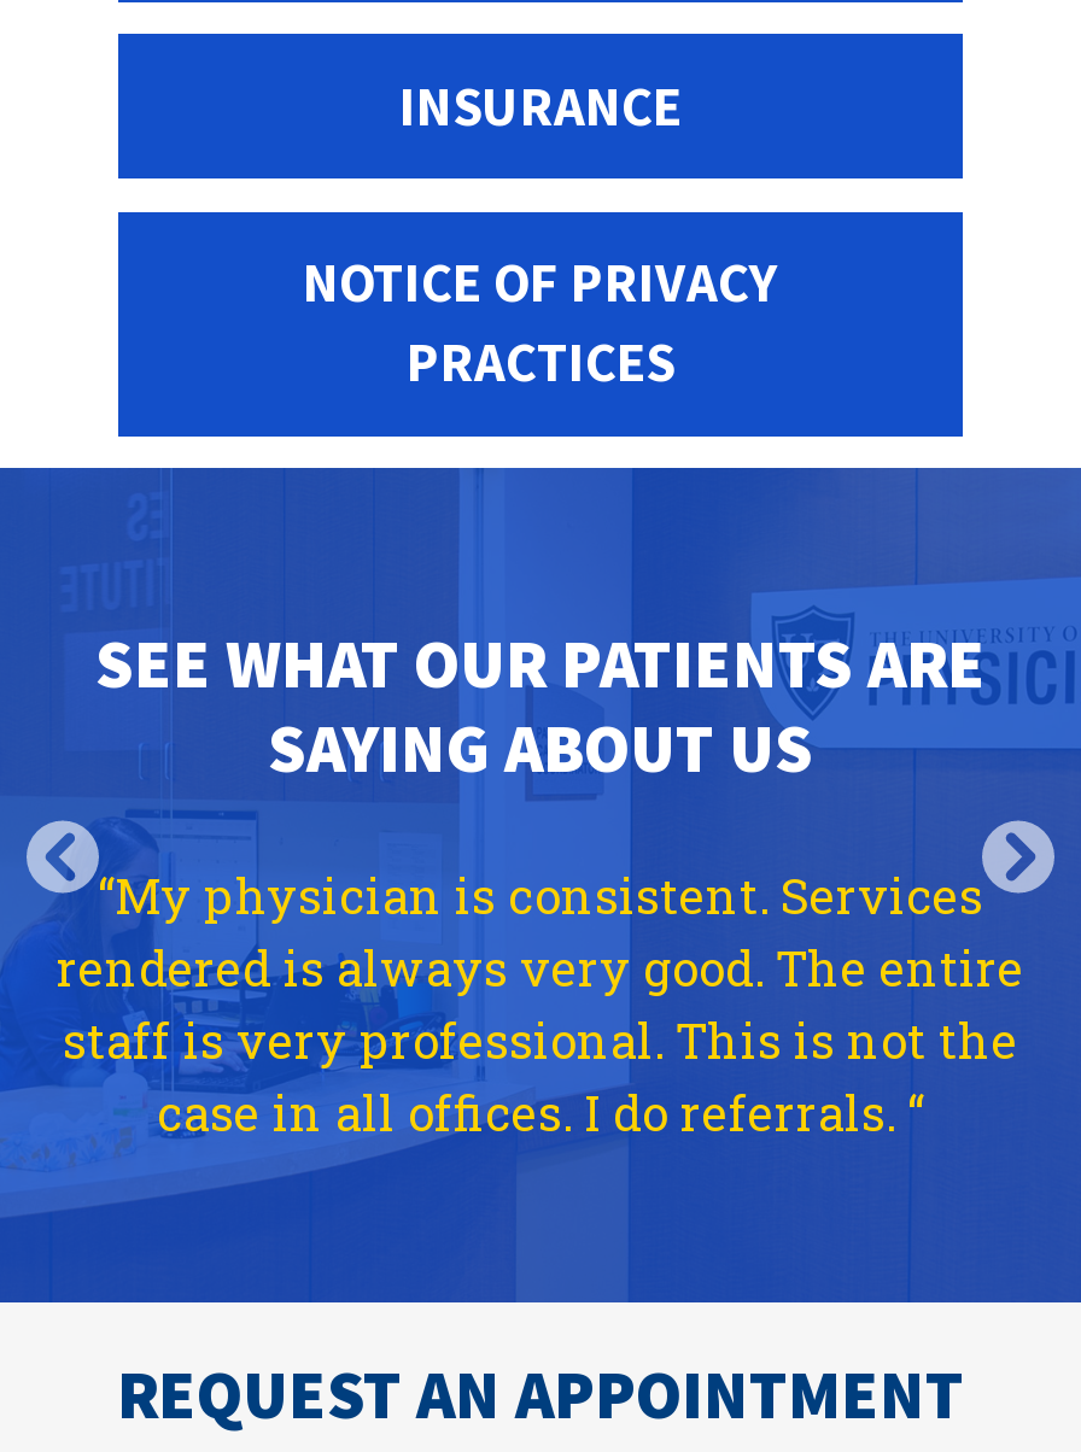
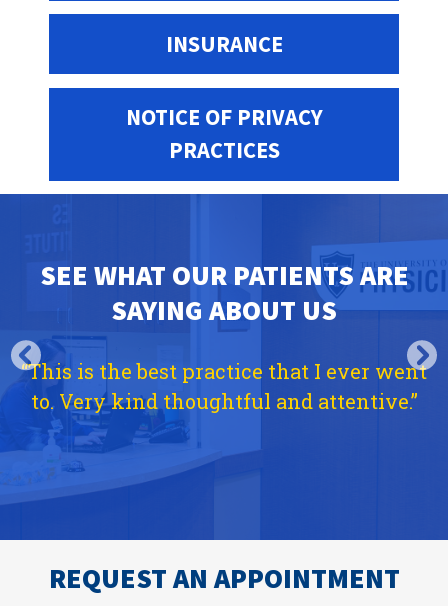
- “My physician is consistent. Services
- rendered is always very good. The entire
- staff is very professional. This is not the
- case in all offices. I do referrals. “
+ “This is the best practice that I ever went
+ to. Very kind thoughtful and attentive.”
